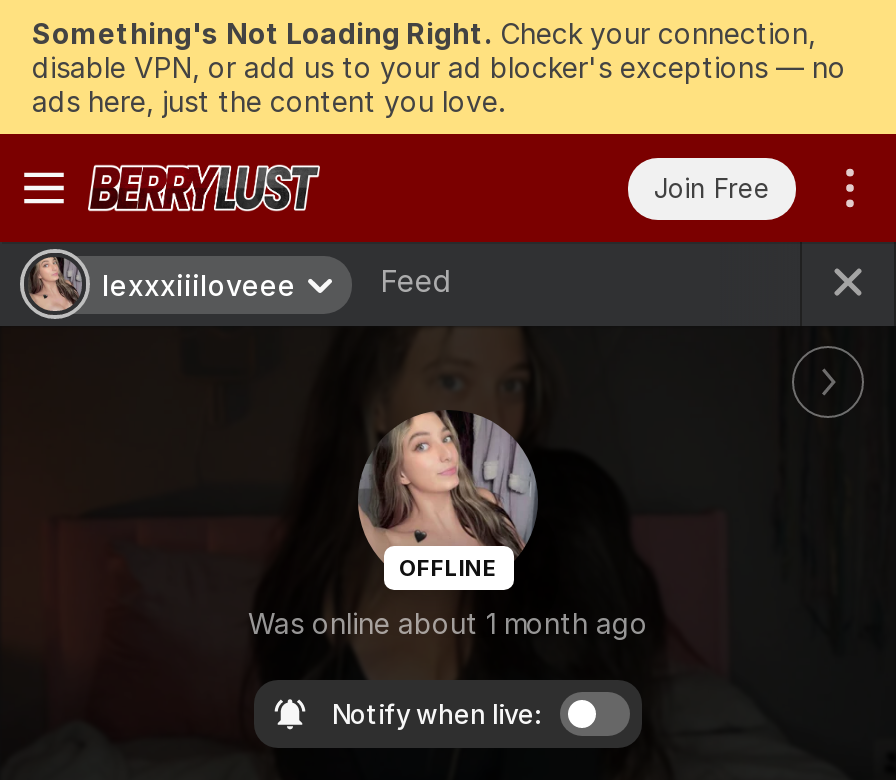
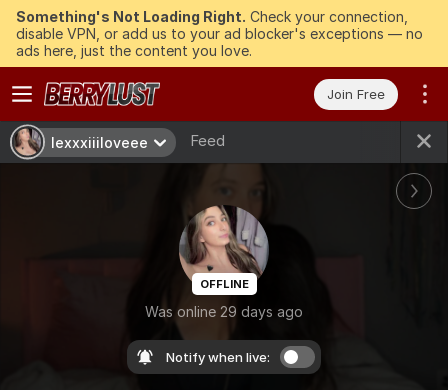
- Was online about 1 month ago
+ Was online 29 days ago
